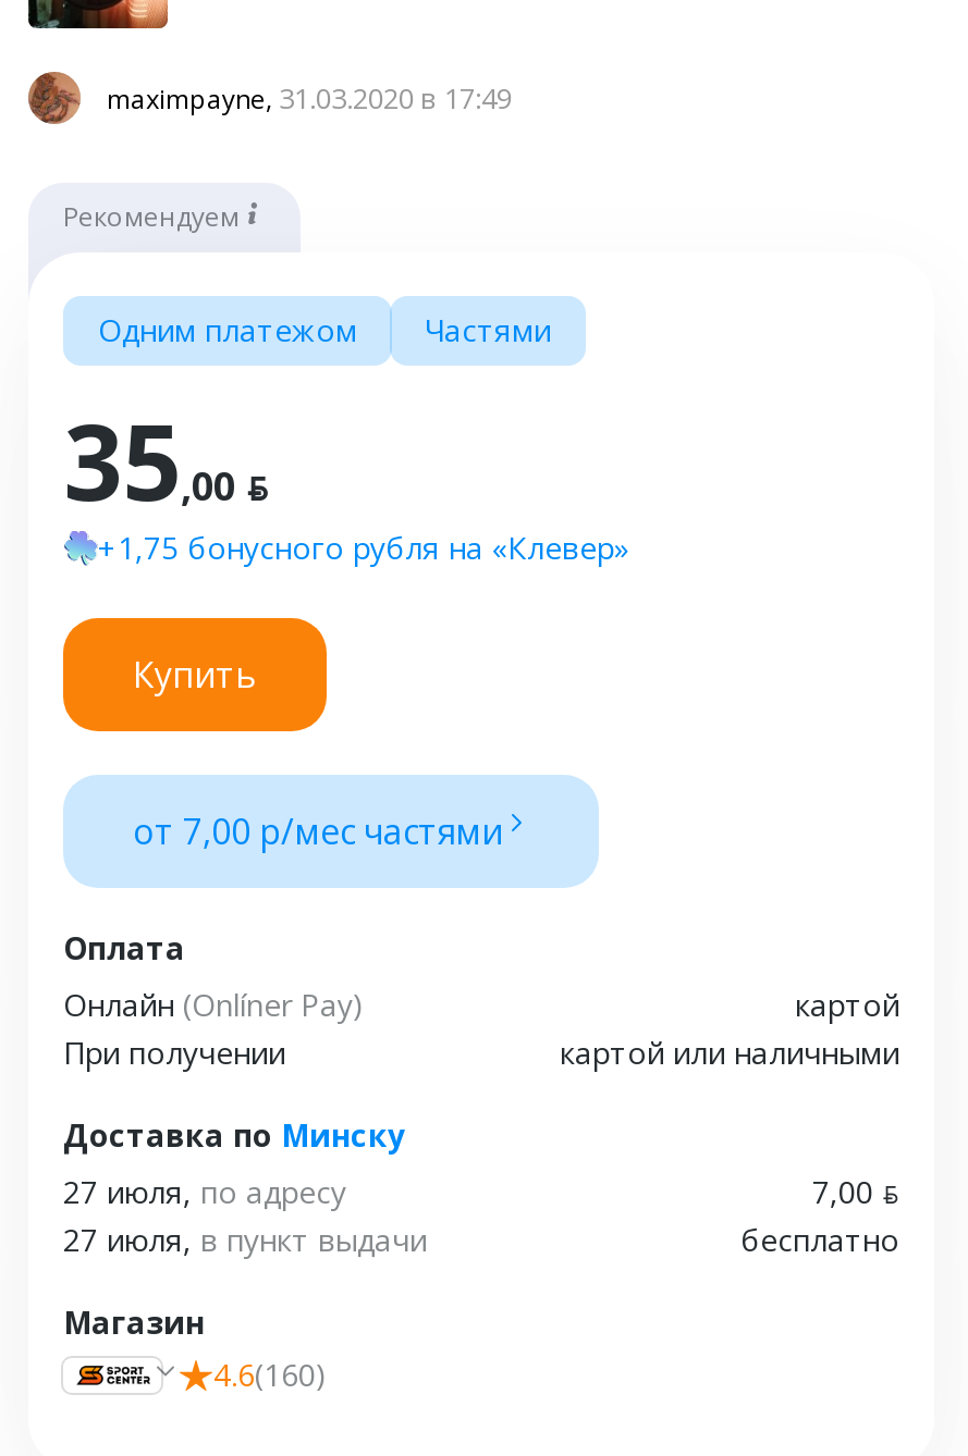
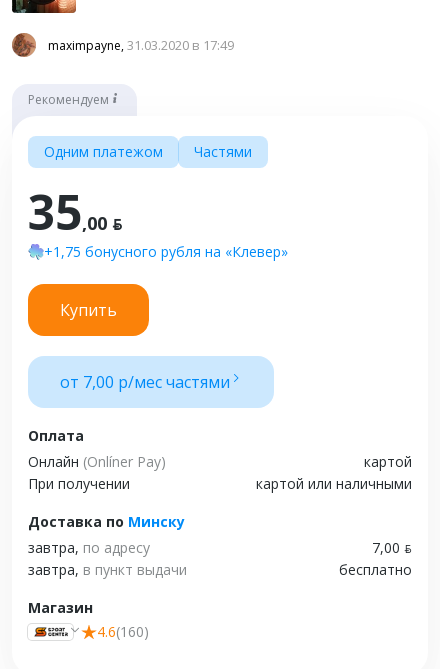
- 27 июля, по адресу
+ завтра, по адресу

- 27 июля, в пункт выдачи
+ завтра, в пункт выдачи
